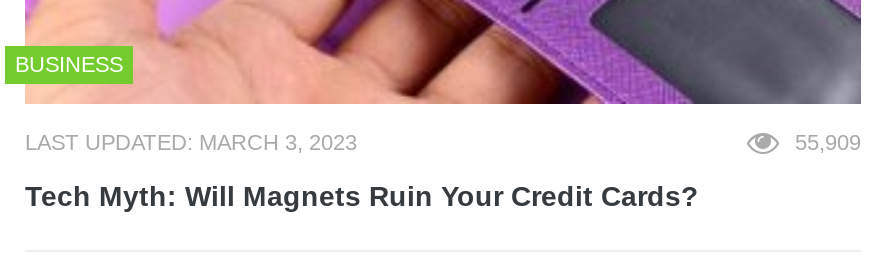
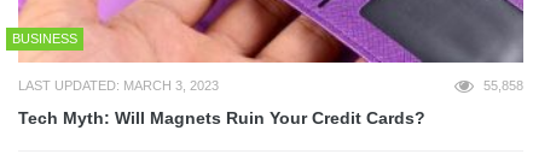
- 55,909
+ 55,858
